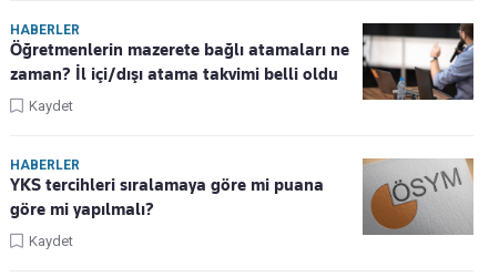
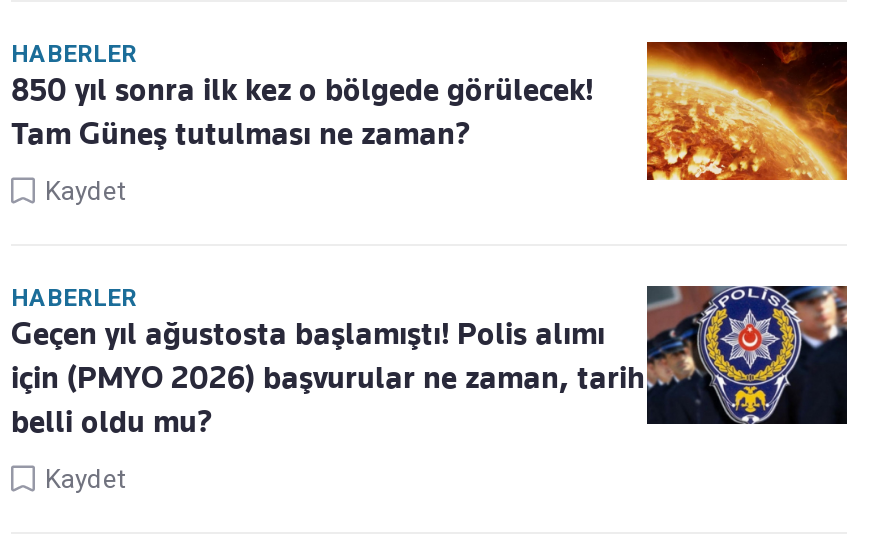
- [image]
- Öğretmenlerin mazerete bağlı atamaları ne
- zaman? İl içi/dışı atama takvimi belli oldu
+ [image]
+ 850 yıl sonra ilk kez o bölgede görülecek!
+ Tam Güneş tutulması ne zaman?

- [image]
- YKS tercihleri sıralamaya göre mi puana
- göre mi yapılmalı?
+ [image]
+ Geçen yıl ağustosta başlamıştı! Polis alımı
+ için (PMYO 2026) başvurular ne zaman, tarih
+ belli oldu mu?
